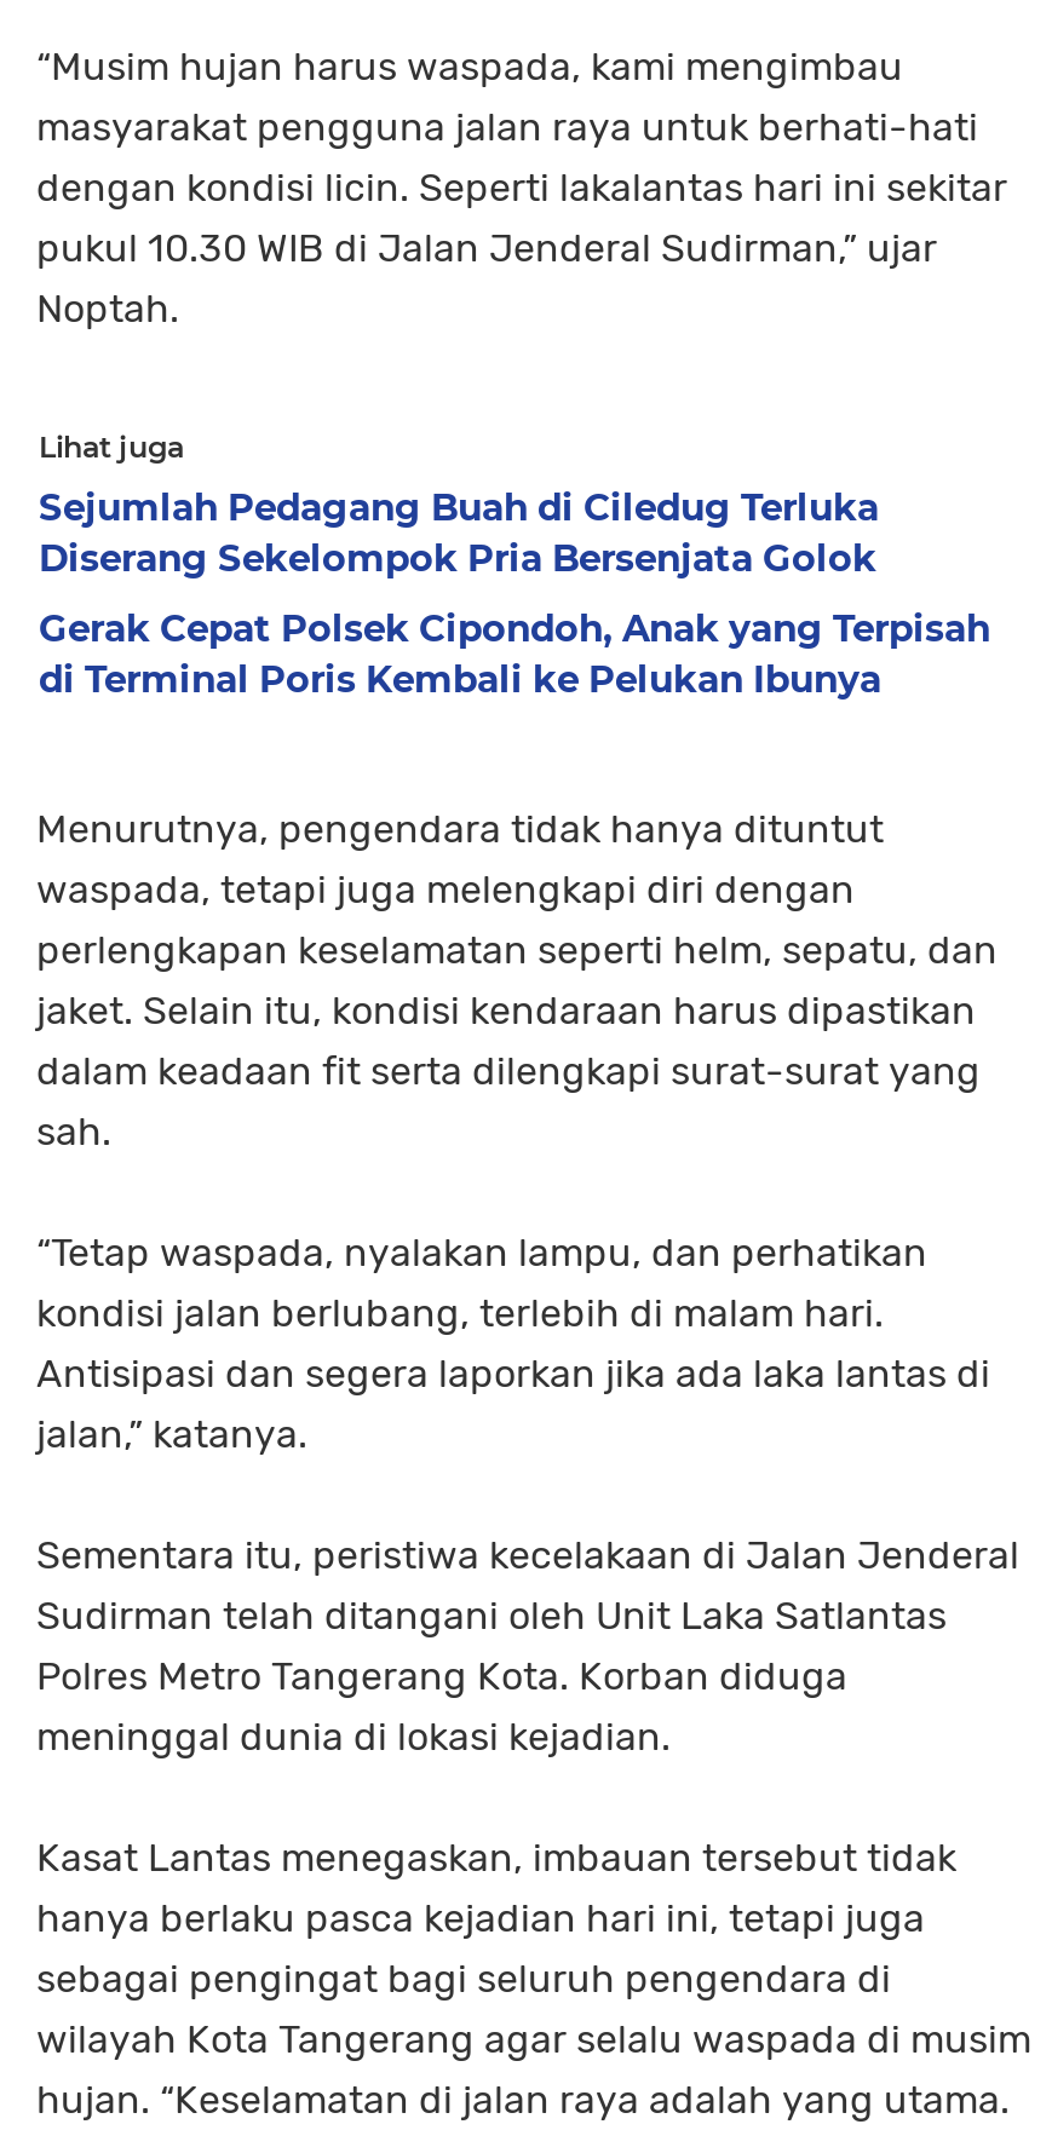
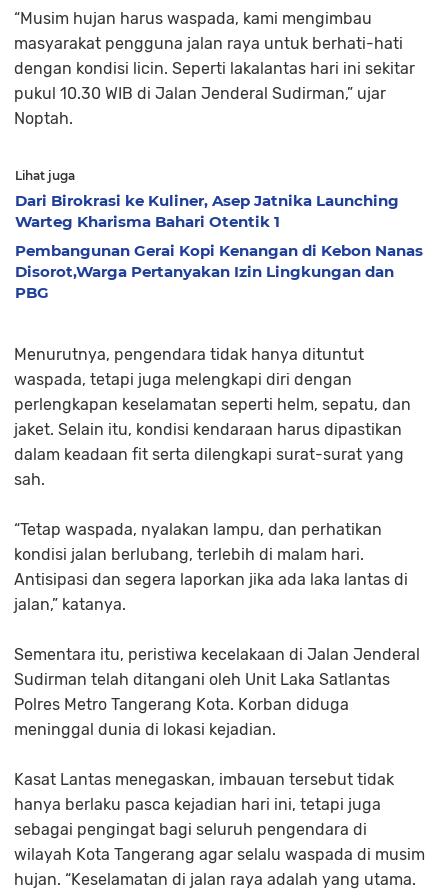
- Sejumlah Pedagang Buah di Ciledug Terluka
- Diserang Sekelompok Pria Bersenjata Golok
+ Dari Birokrasi ke Kuliner, Asep Jatnika Launching
+ Warteg Kharisma Bahari Otentik 1

- Gerak Cepat Polsek Cipondoh, Anak yang Terpisah
- di Terminal Poris Kembali ke Pelukan Ibunya
+ Pembangunan Gerai Kopi Kenangan di Kebon Nanas
+ Disorot,Warga Pertanyakan Izin Lingkungan dan
+ PBG
